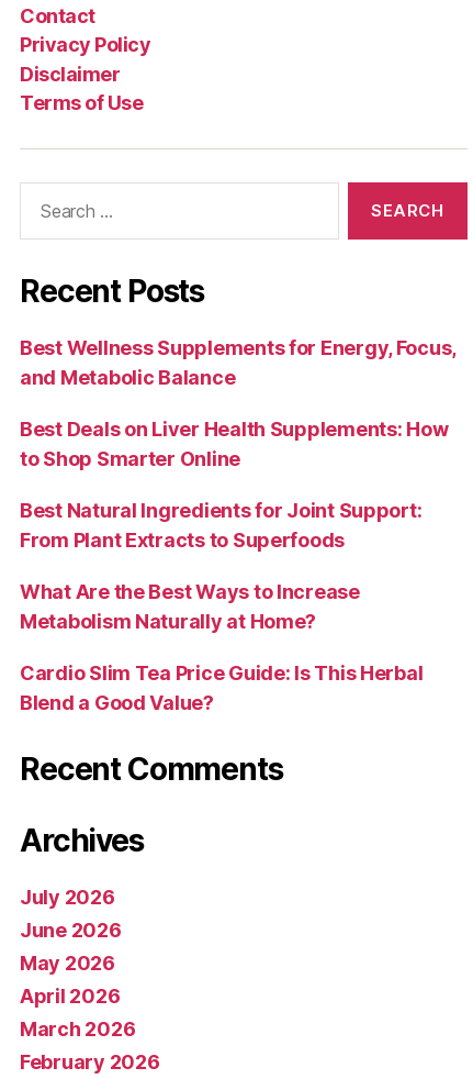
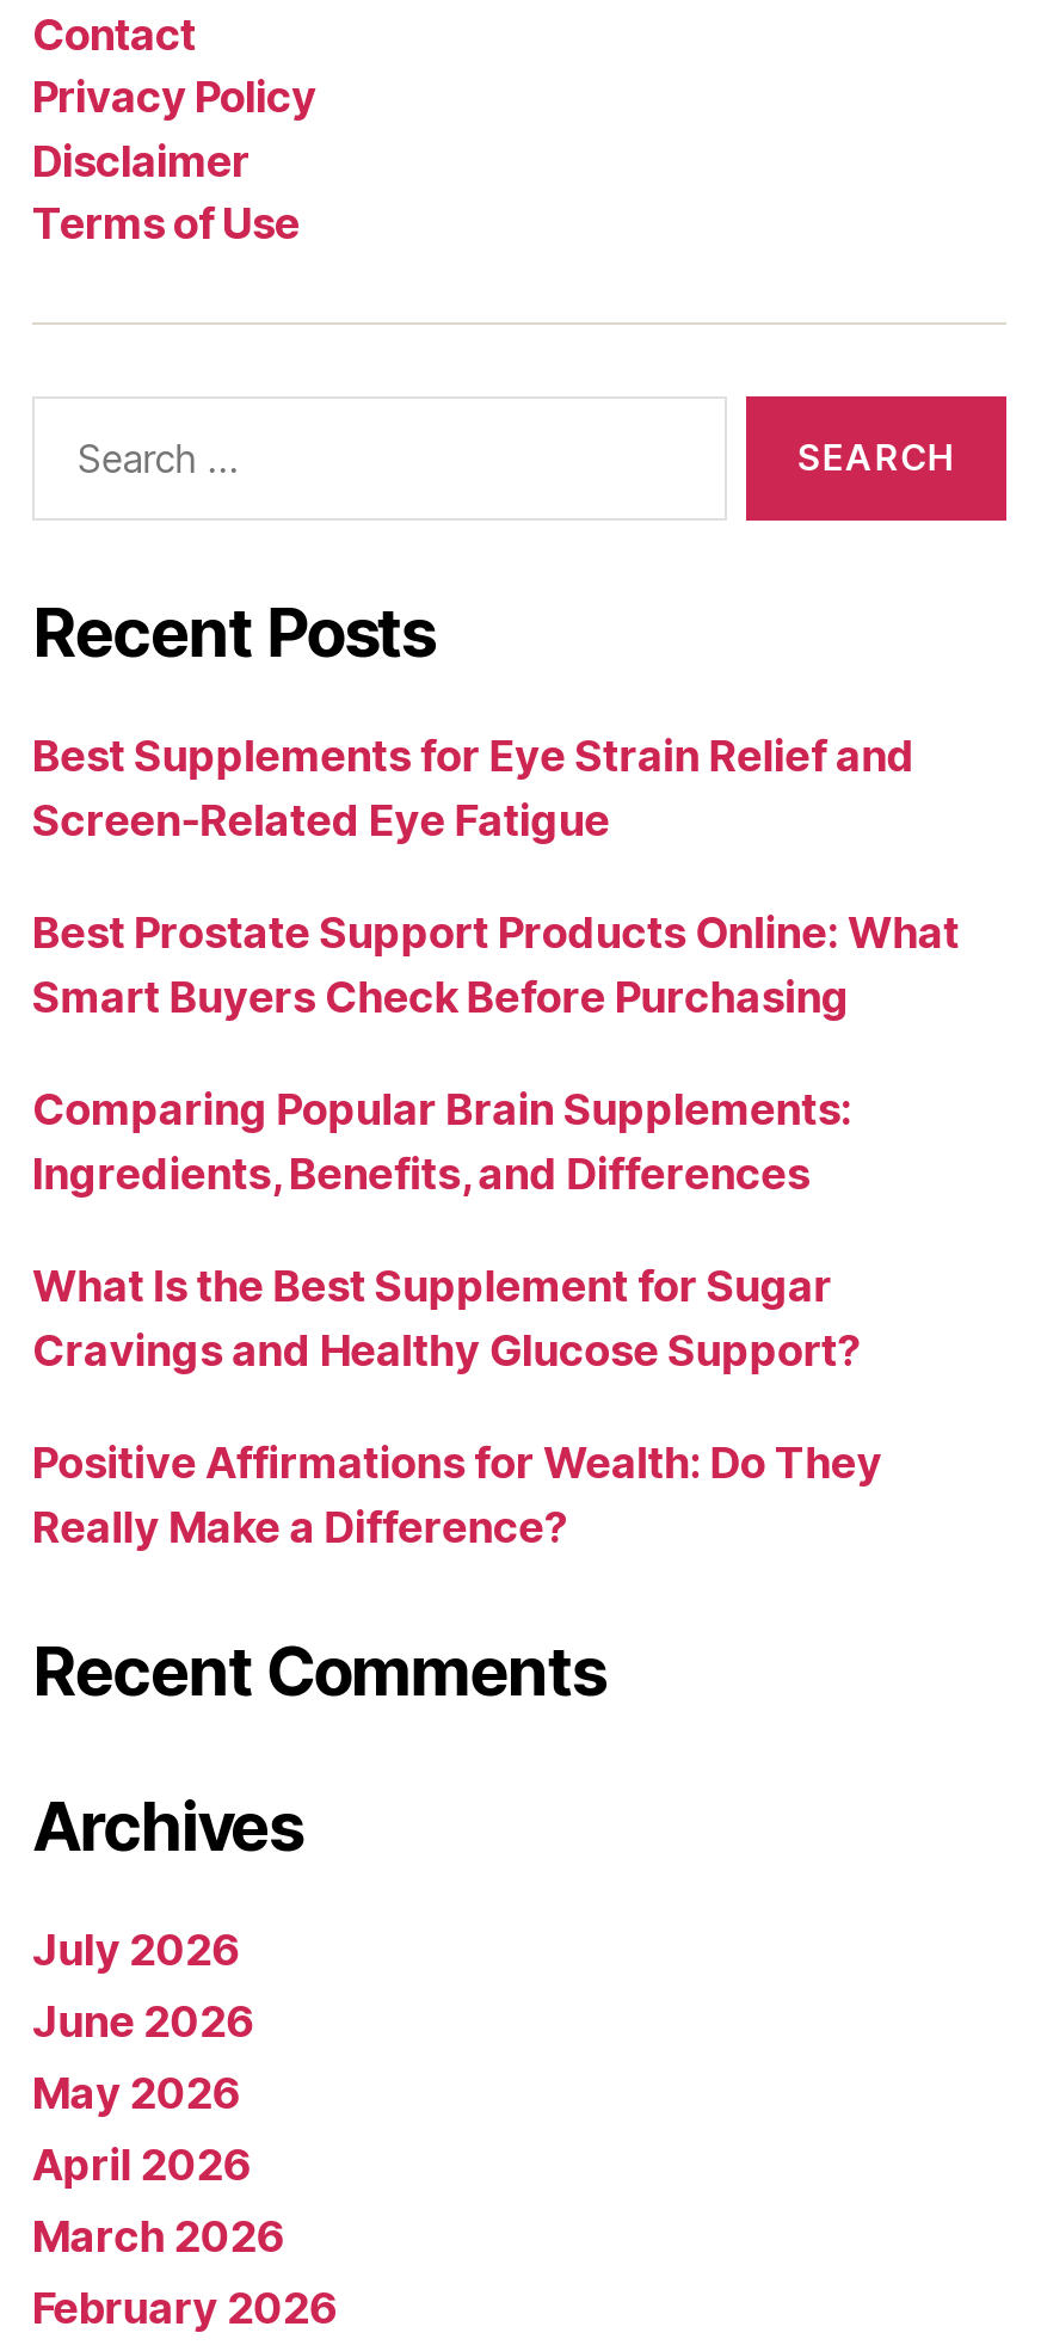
- Best Wellness Supplements for Energy, Focus,
- and Metabolic Balance
+ Best Supplements for Eye Strain Relief and
+ Screen-Related Eye Fatigue

- Best Deals on Liver Health Supplements: How
- to Shop Smarter Online
+ Best Prostate Support Products Online: What
+ Smart Buyers Check Before Purchasing

- Best Natural Ingredients for Joint Support:
- From Plant Extracts to Superfoods
+ Comparing Popular Brain Supplements:
+ Ingredients, Benefits, and Differences

- What Are the Best Ways to Increase
- Metabolism Naturally at Home?
+ What Is the Best Supplement for Sugar
+ Cravings and Healthy Glucose Support?

- Cardio Slim Tea Price Guide: Is This Herbal
- Blend a Good Value?
+ Positive Affirmations for Wealth: Do They
+ Really Make a Difference?
